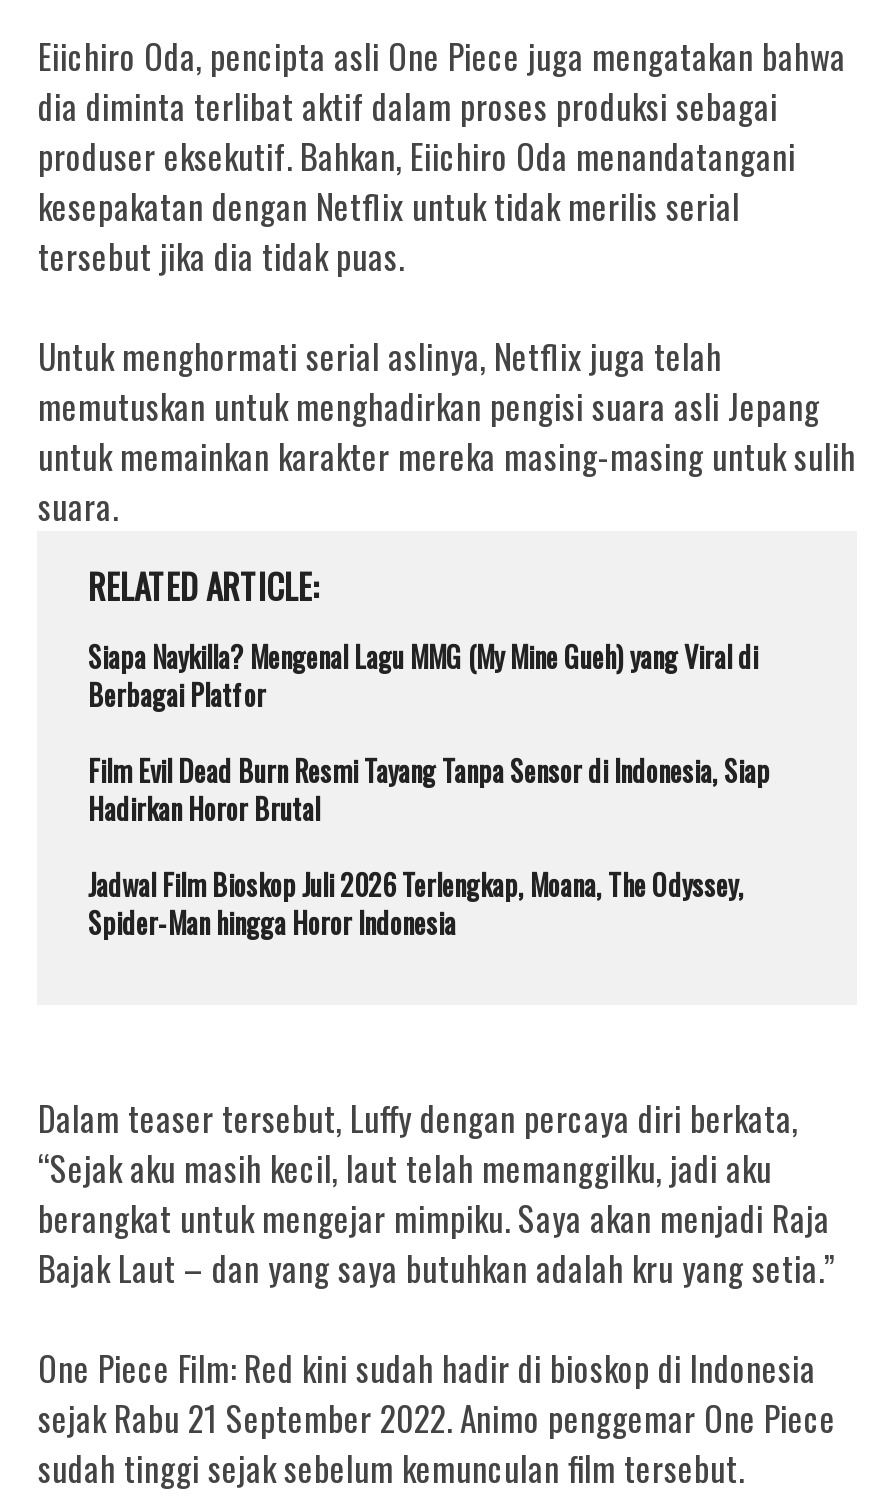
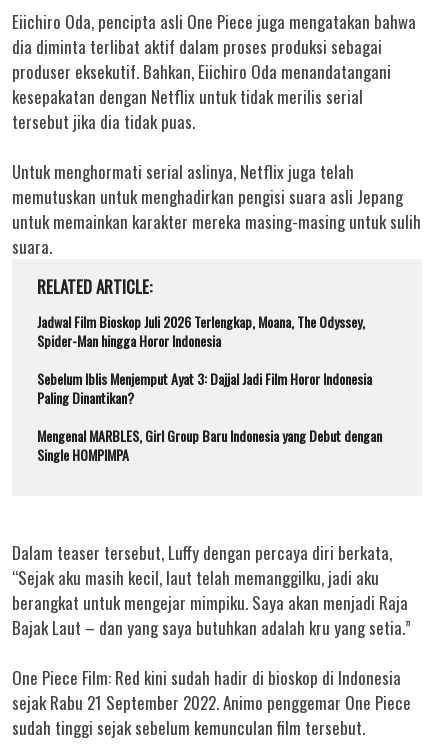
- Siapa Naykilla? Mengenal Lagu MMG (My Mine Gueh) yang Viral di
- Berbagai Platfor
- Film Evil Dead Burn Resmi Tayang Tanpa Sensor di Indonesia, Siap
- Hadirkan Horor Brutal

moved up: Jadwal Film Bioskop Juli 2026 Terlengkap, Moana, The Odyssey, | Spider-Man hingga Horor Indonesia

+ Sebelum Iblis Menjemput Ayat 3: Dajjal Jadi Film Horor Indonesia
+ Paling Dinantikan?
+ Mengenal MARBLES, Girl Group Baru Indonesia yang Debut dengan
+ Single HOMPIMPA
